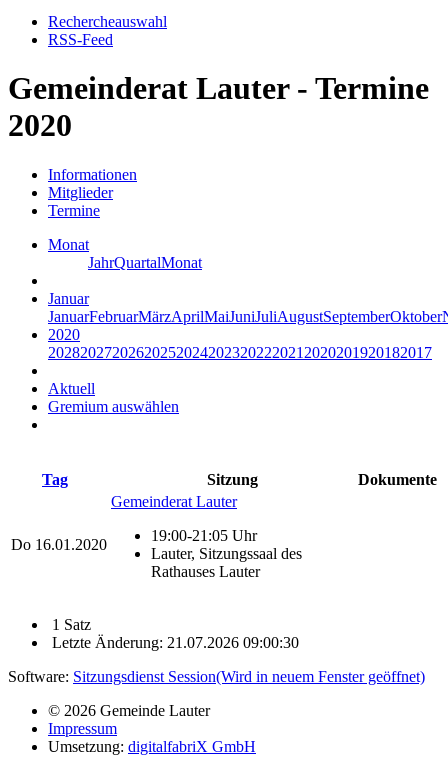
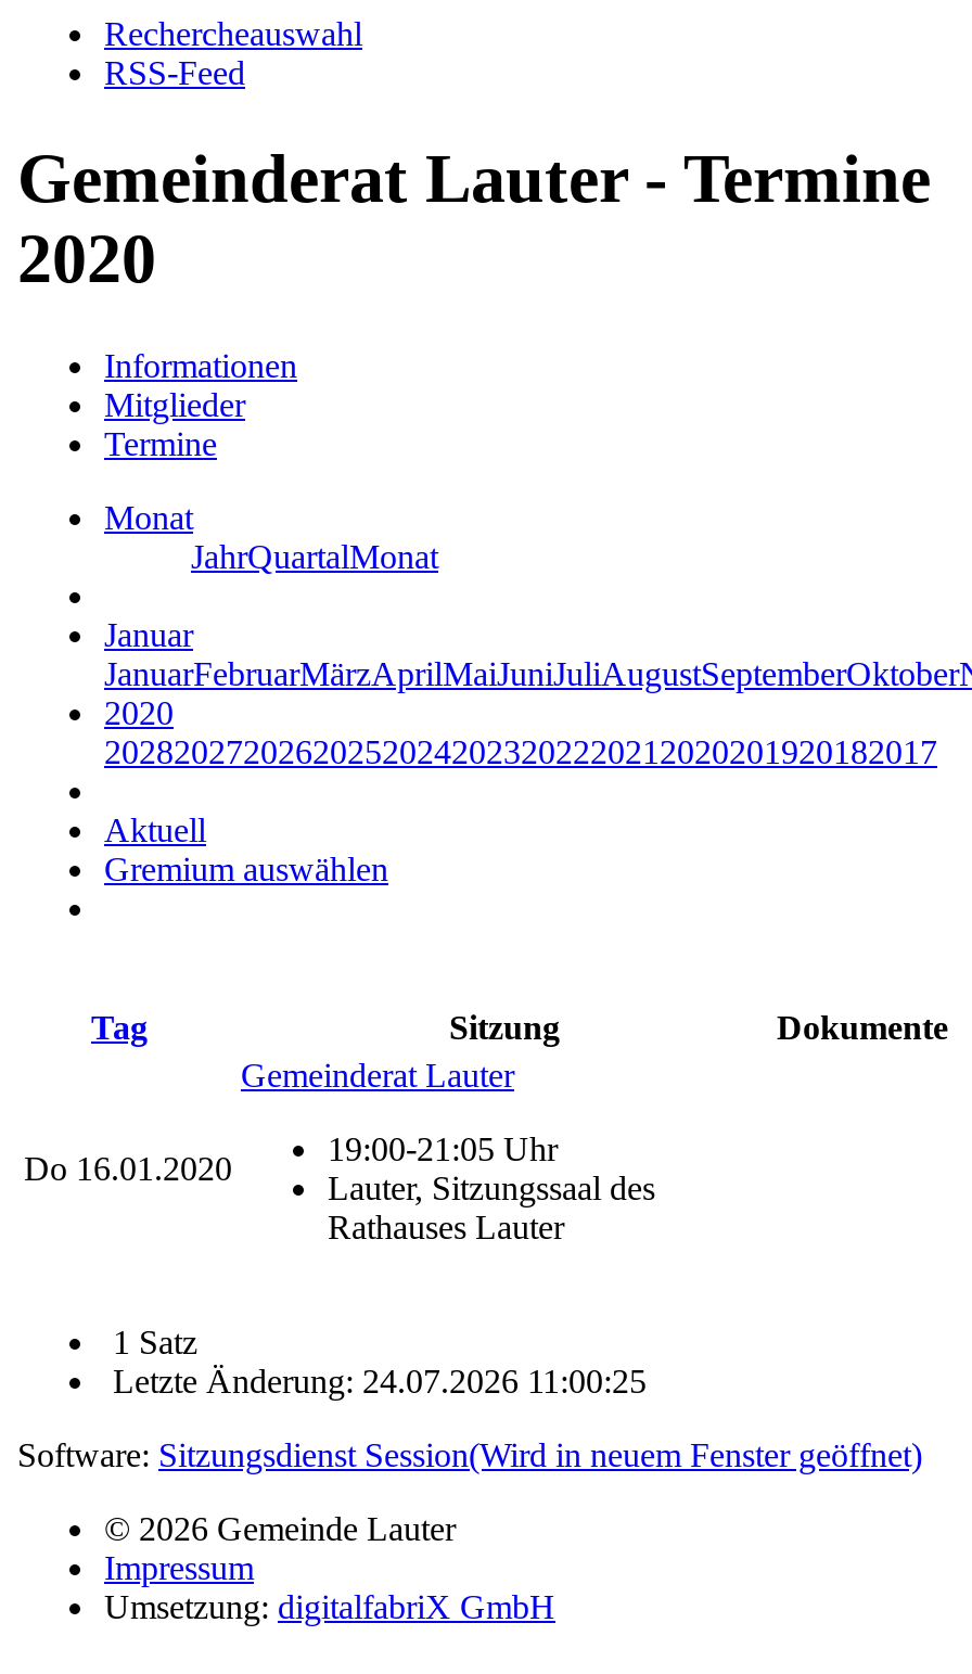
- Letzte Änderung: 21.07.2026 09:00:30
+ Letzte Änderung: 24.07.2026 11:00:25
